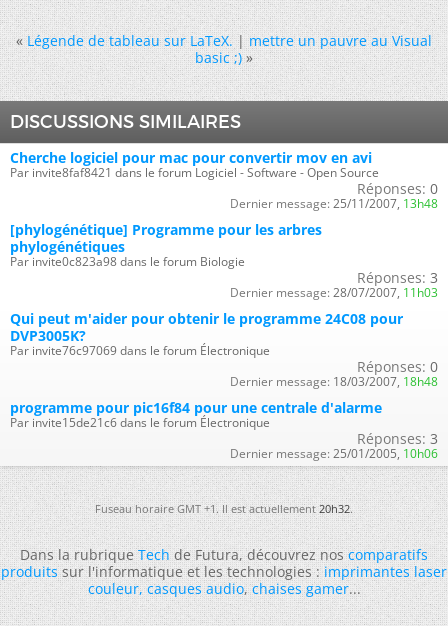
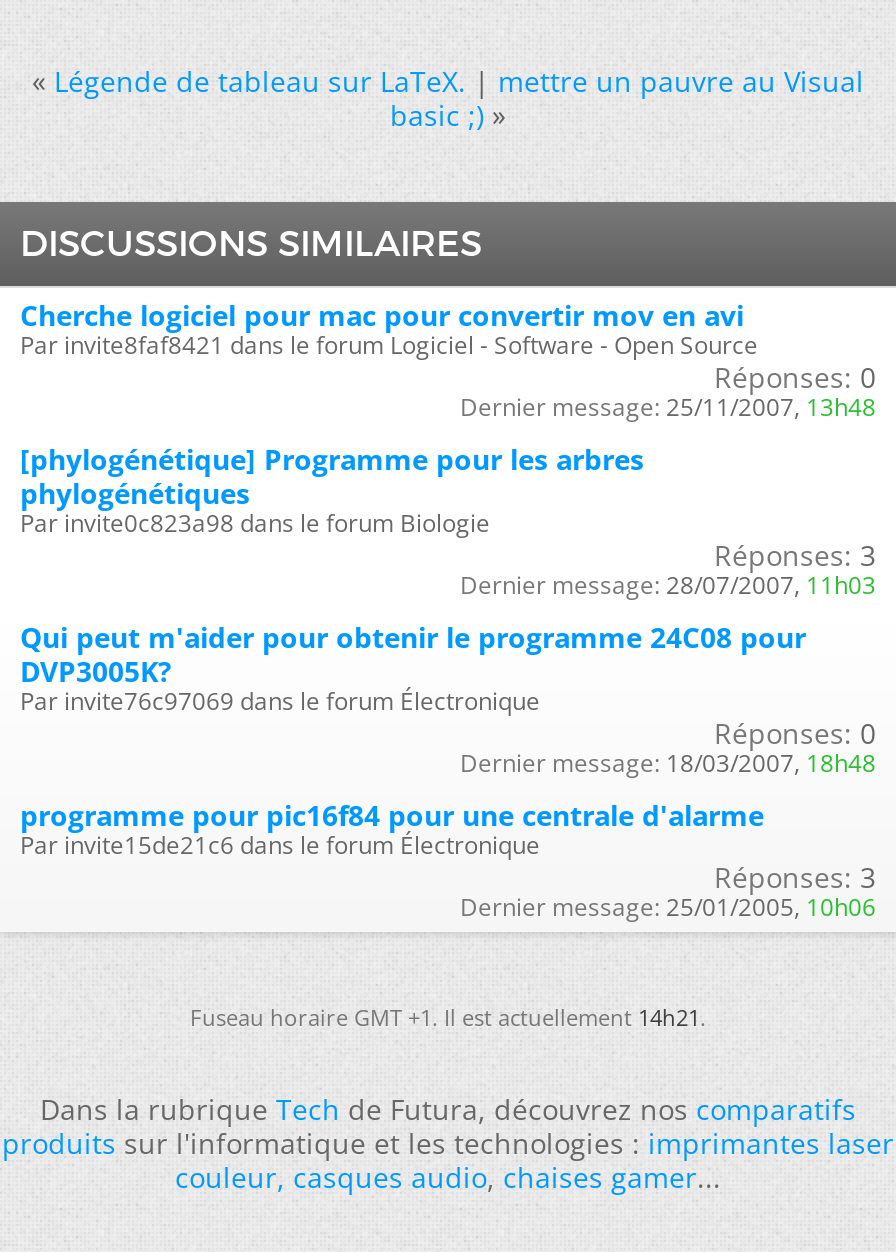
- Fuseau horaire GMT +1. Il est actuellement 20h32.
+ Fuseau horaire GMT +1. Il est actuellement 14h21.
